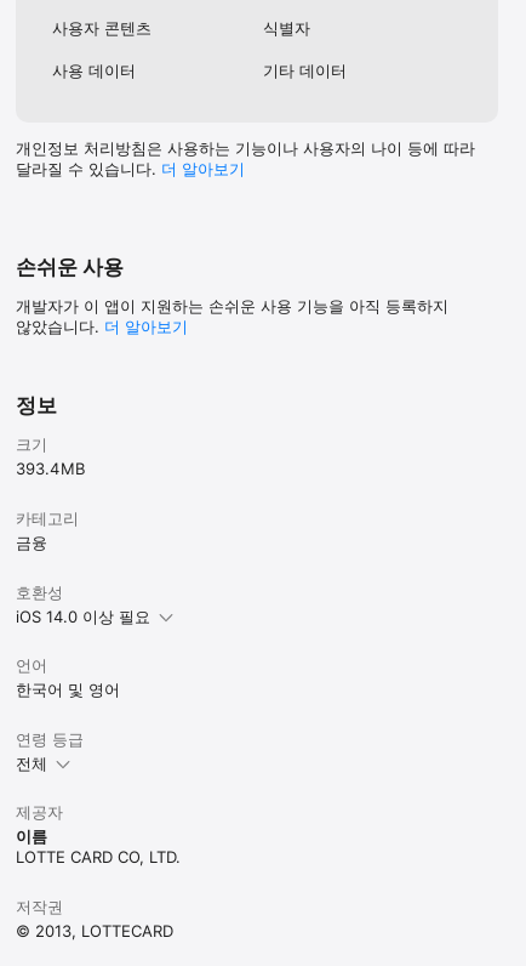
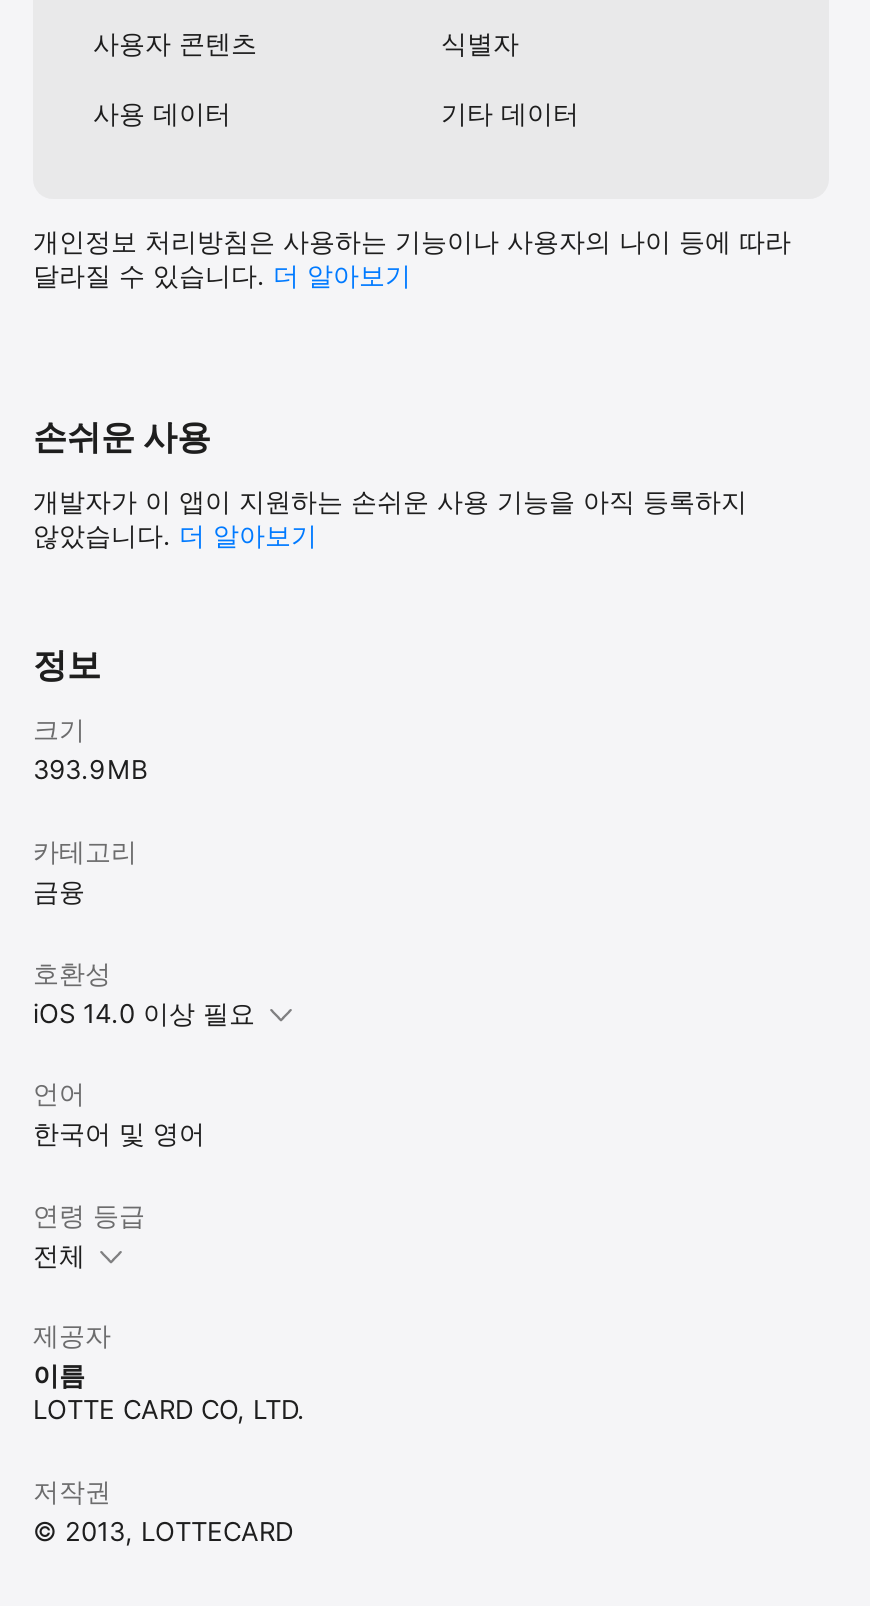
- 393.4 MB
+ 393.9 MB
